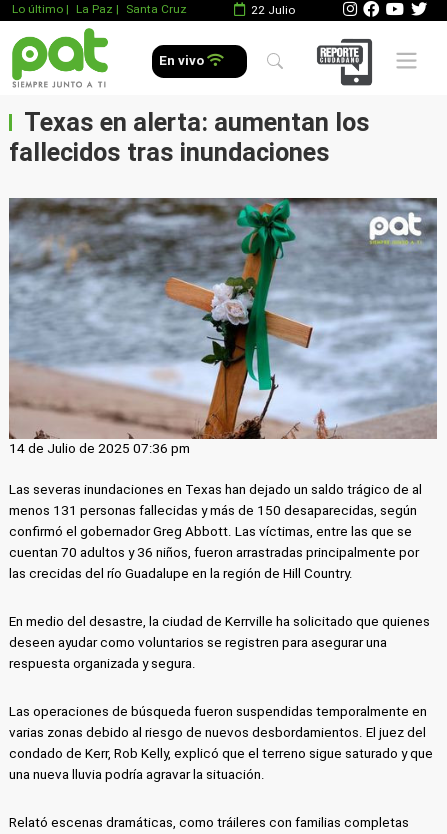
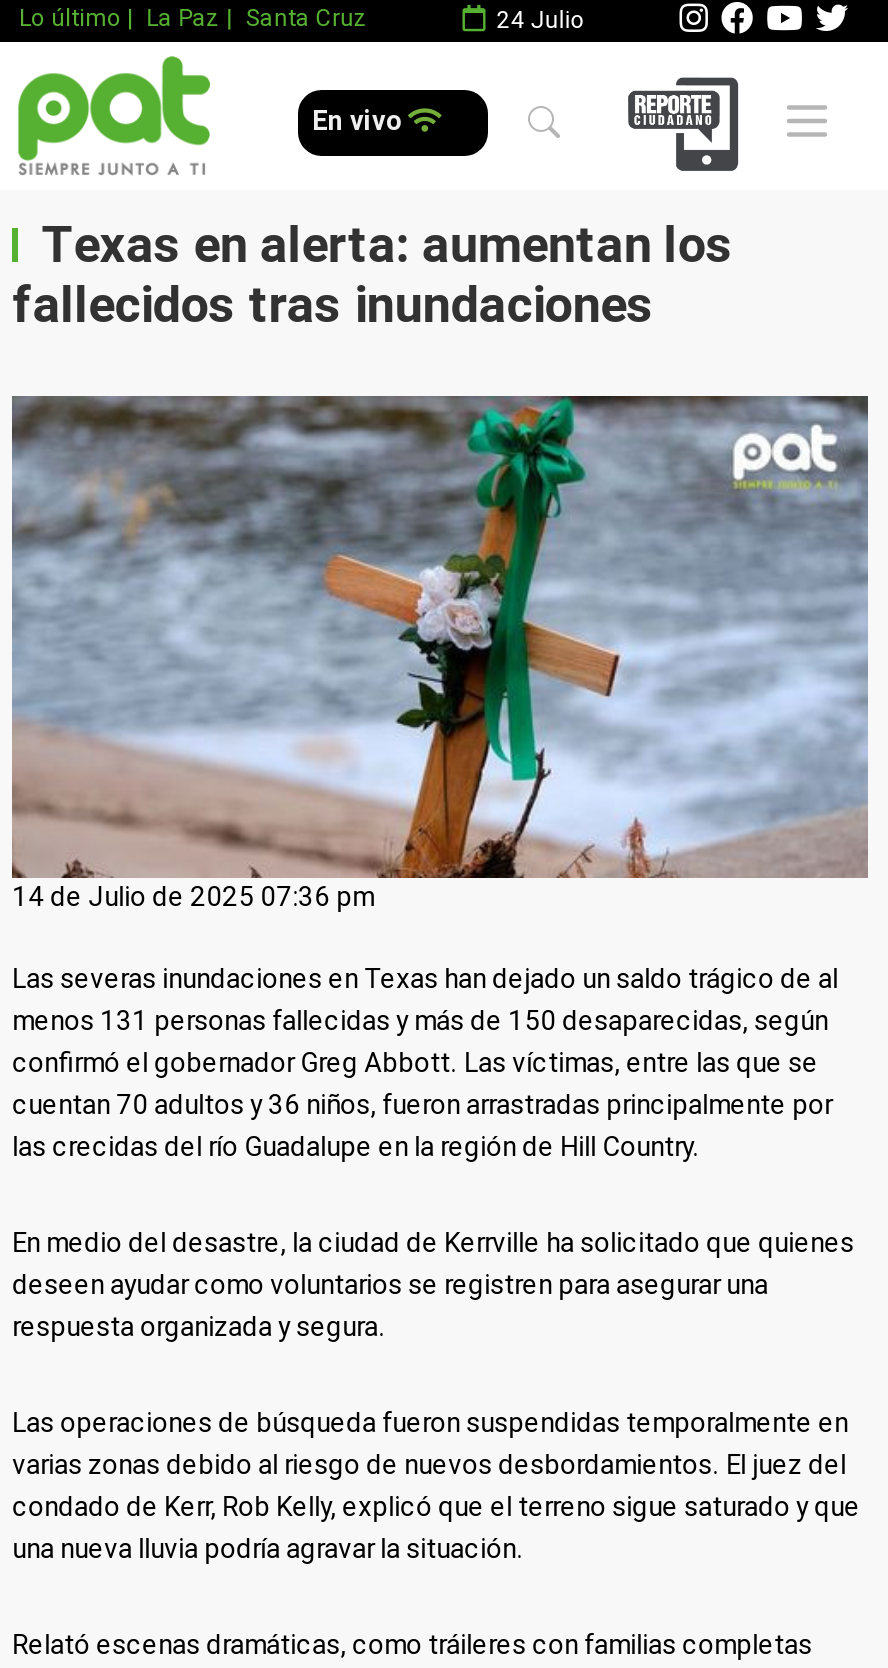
- 22 Julio
+ 24 Julio
